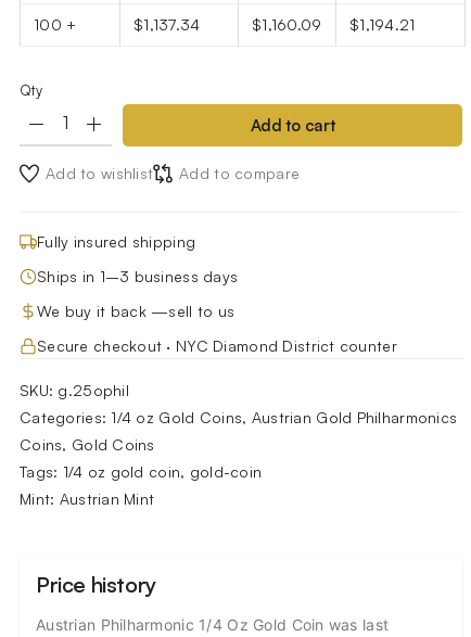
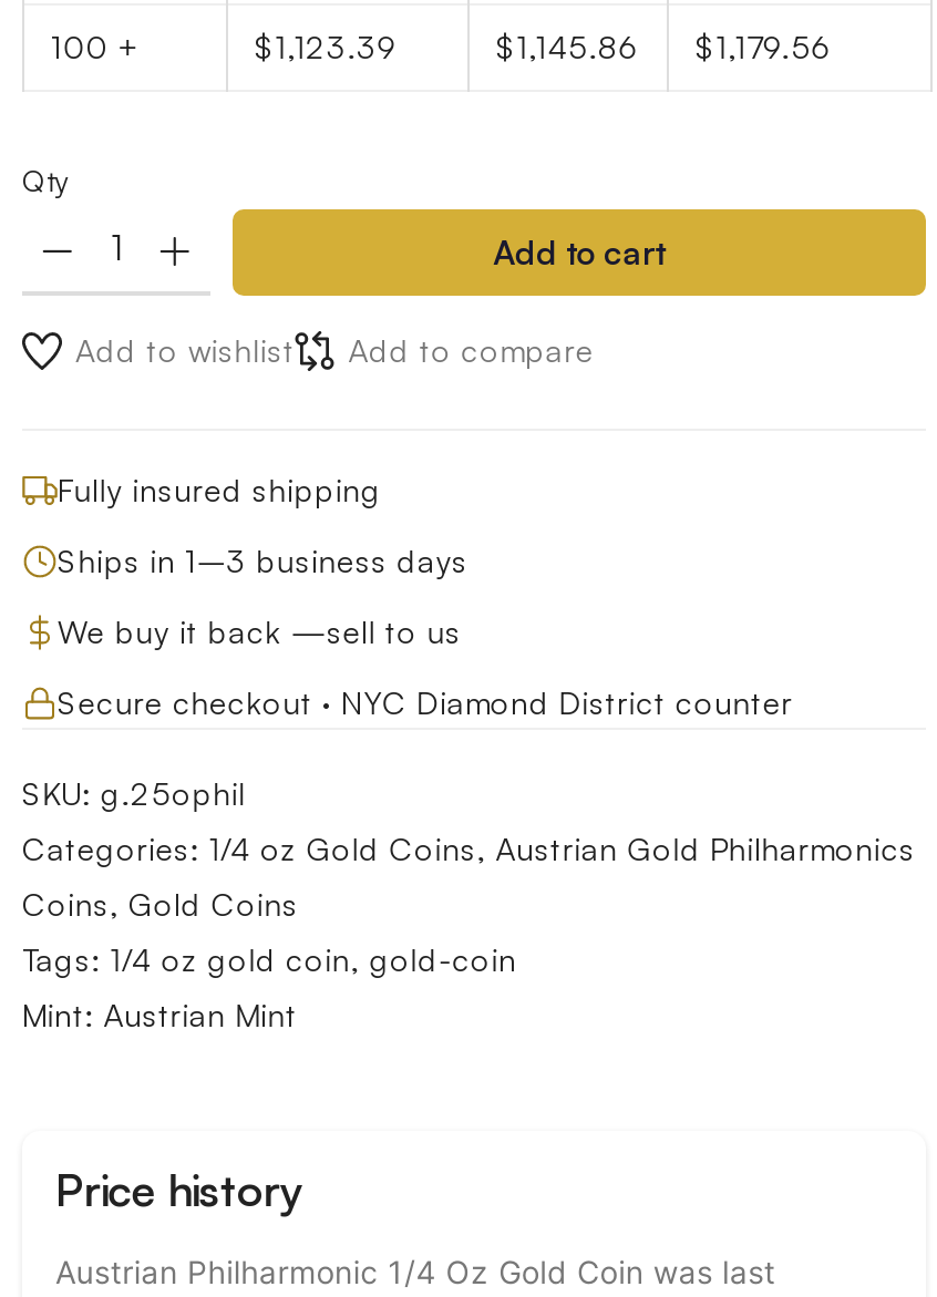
- $1,137.34
+ $1,123.39

- $1,160.09
+ $1,145.86

- $1,194.21
+ $1,179.56
